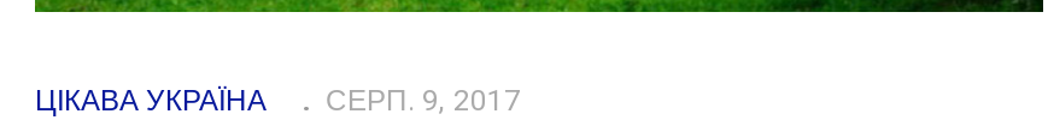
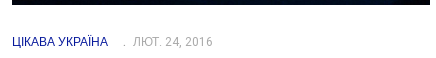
- ЦІКАВА УКРАЇНА СЕРП. 9, 2017
+ ЦІКАВА УКРАЇНА ЛЮТ. 24, 2016
